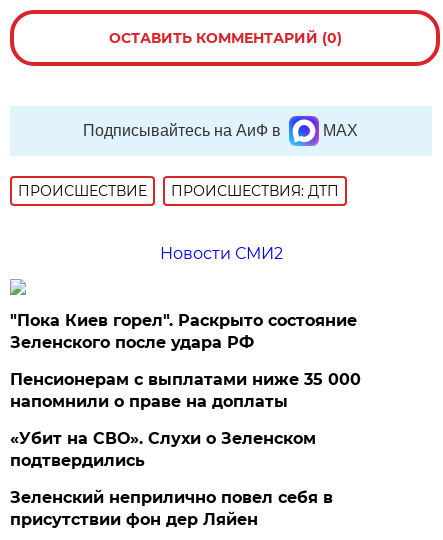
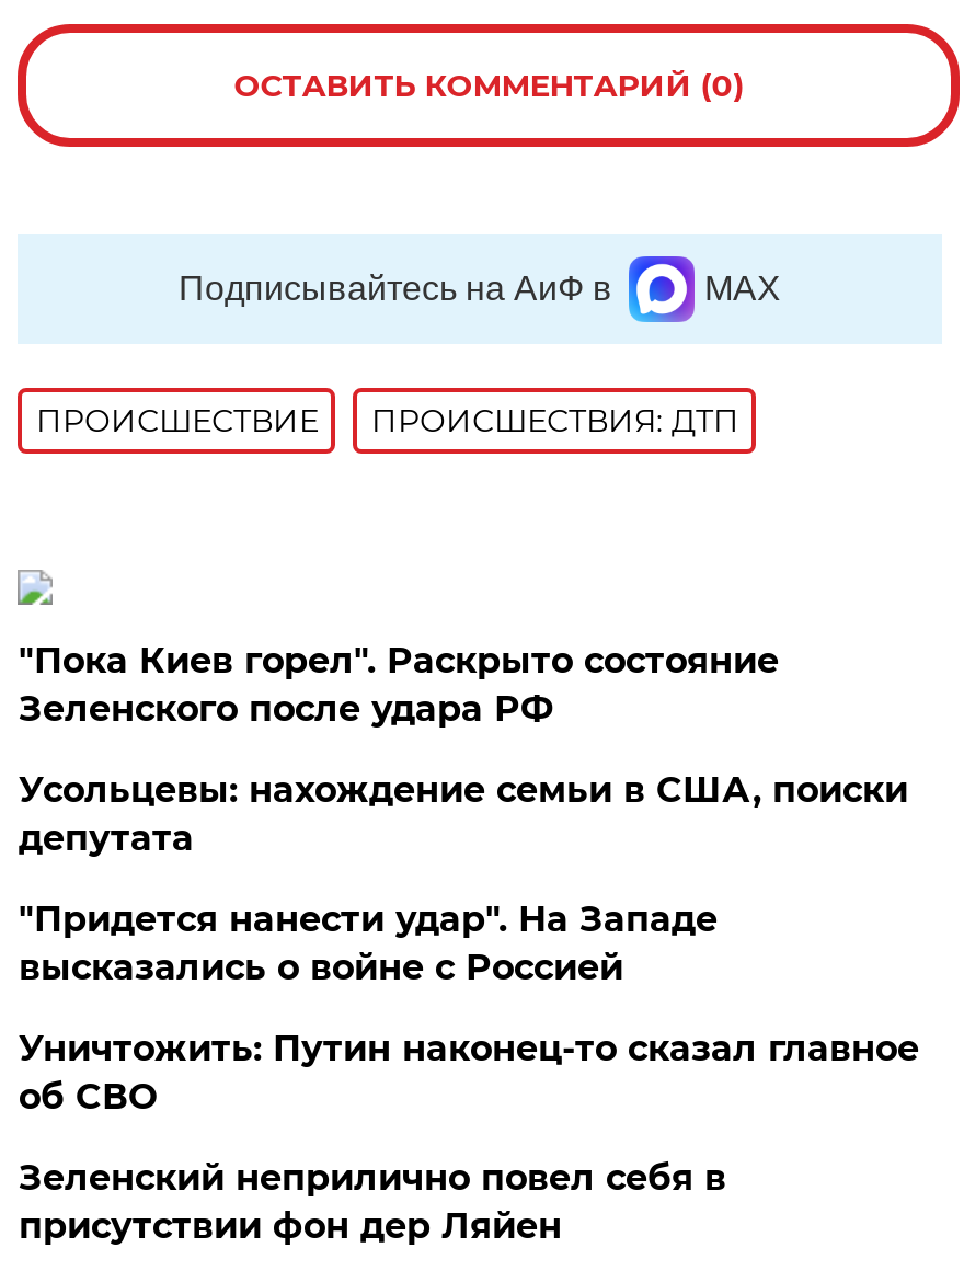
- Новости СМИ2

moved up: "Пока Киев горел". Раскрыто состояние | Зеленского после удара РФ

- Пенсионерам с выплатами ниже 35 000
- напомнили о праве на доплаты
- «Убит на СВО». Слухи о Зеленском
- подтвердились
+ Усольцевы: нахождение семьи в США, поиски
+ депутата
+ "Придется нанести удар". На Западе
+ высказались о войне с Россией
+ Уничтожить: Путин наконец-то сказал главное
+ об СВО
